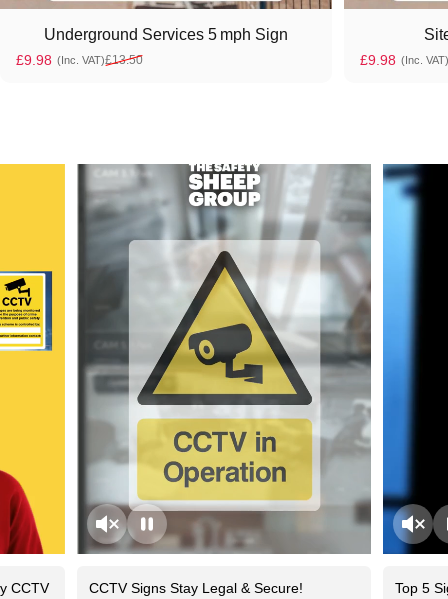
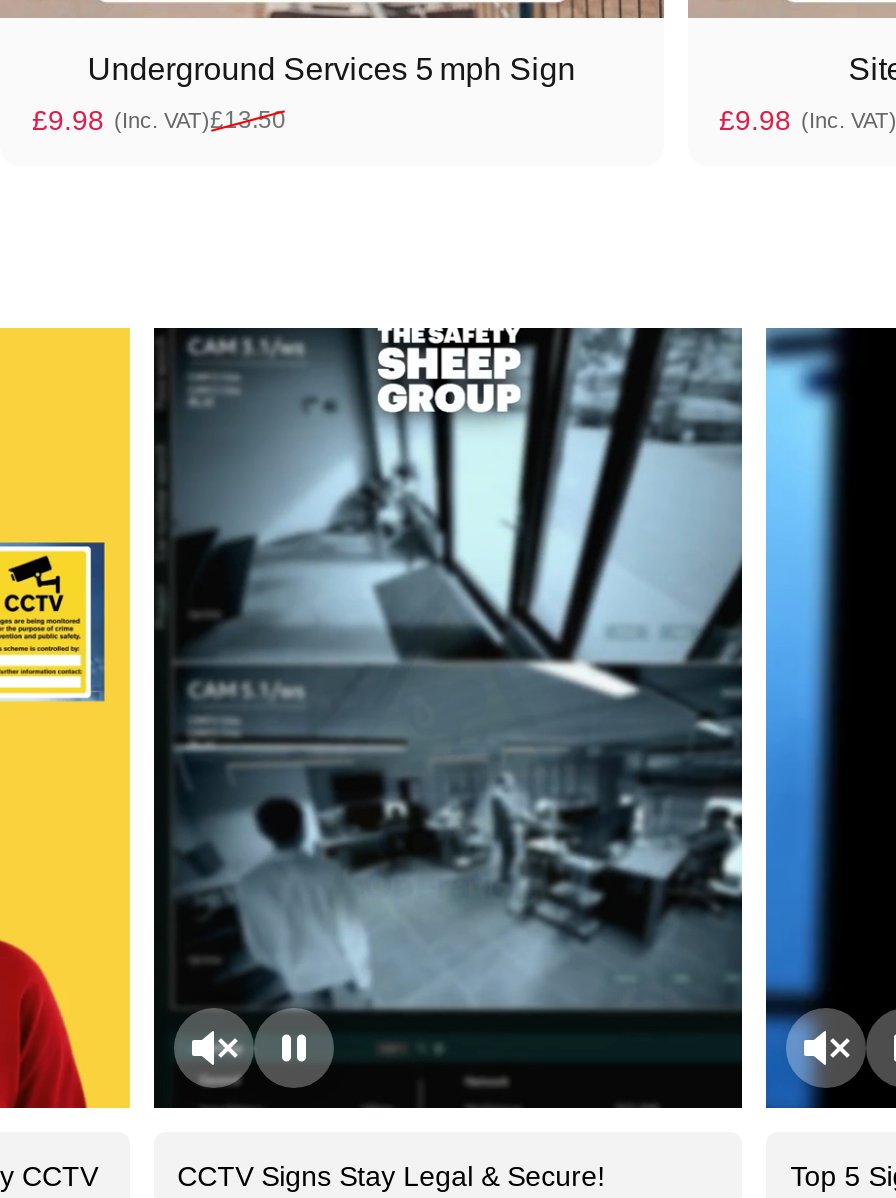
- [image]
+ [image]
